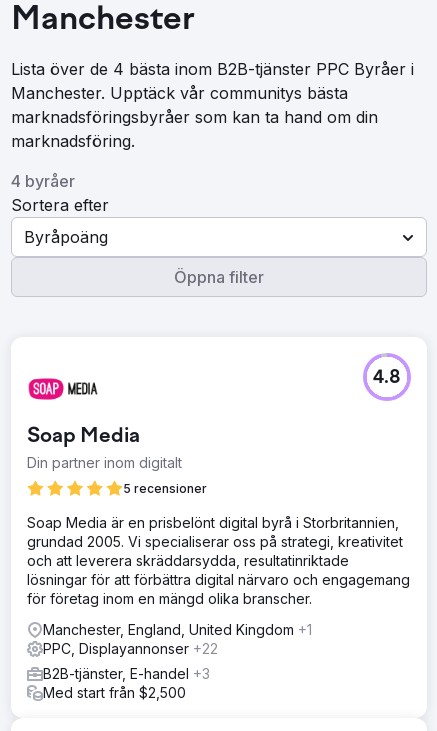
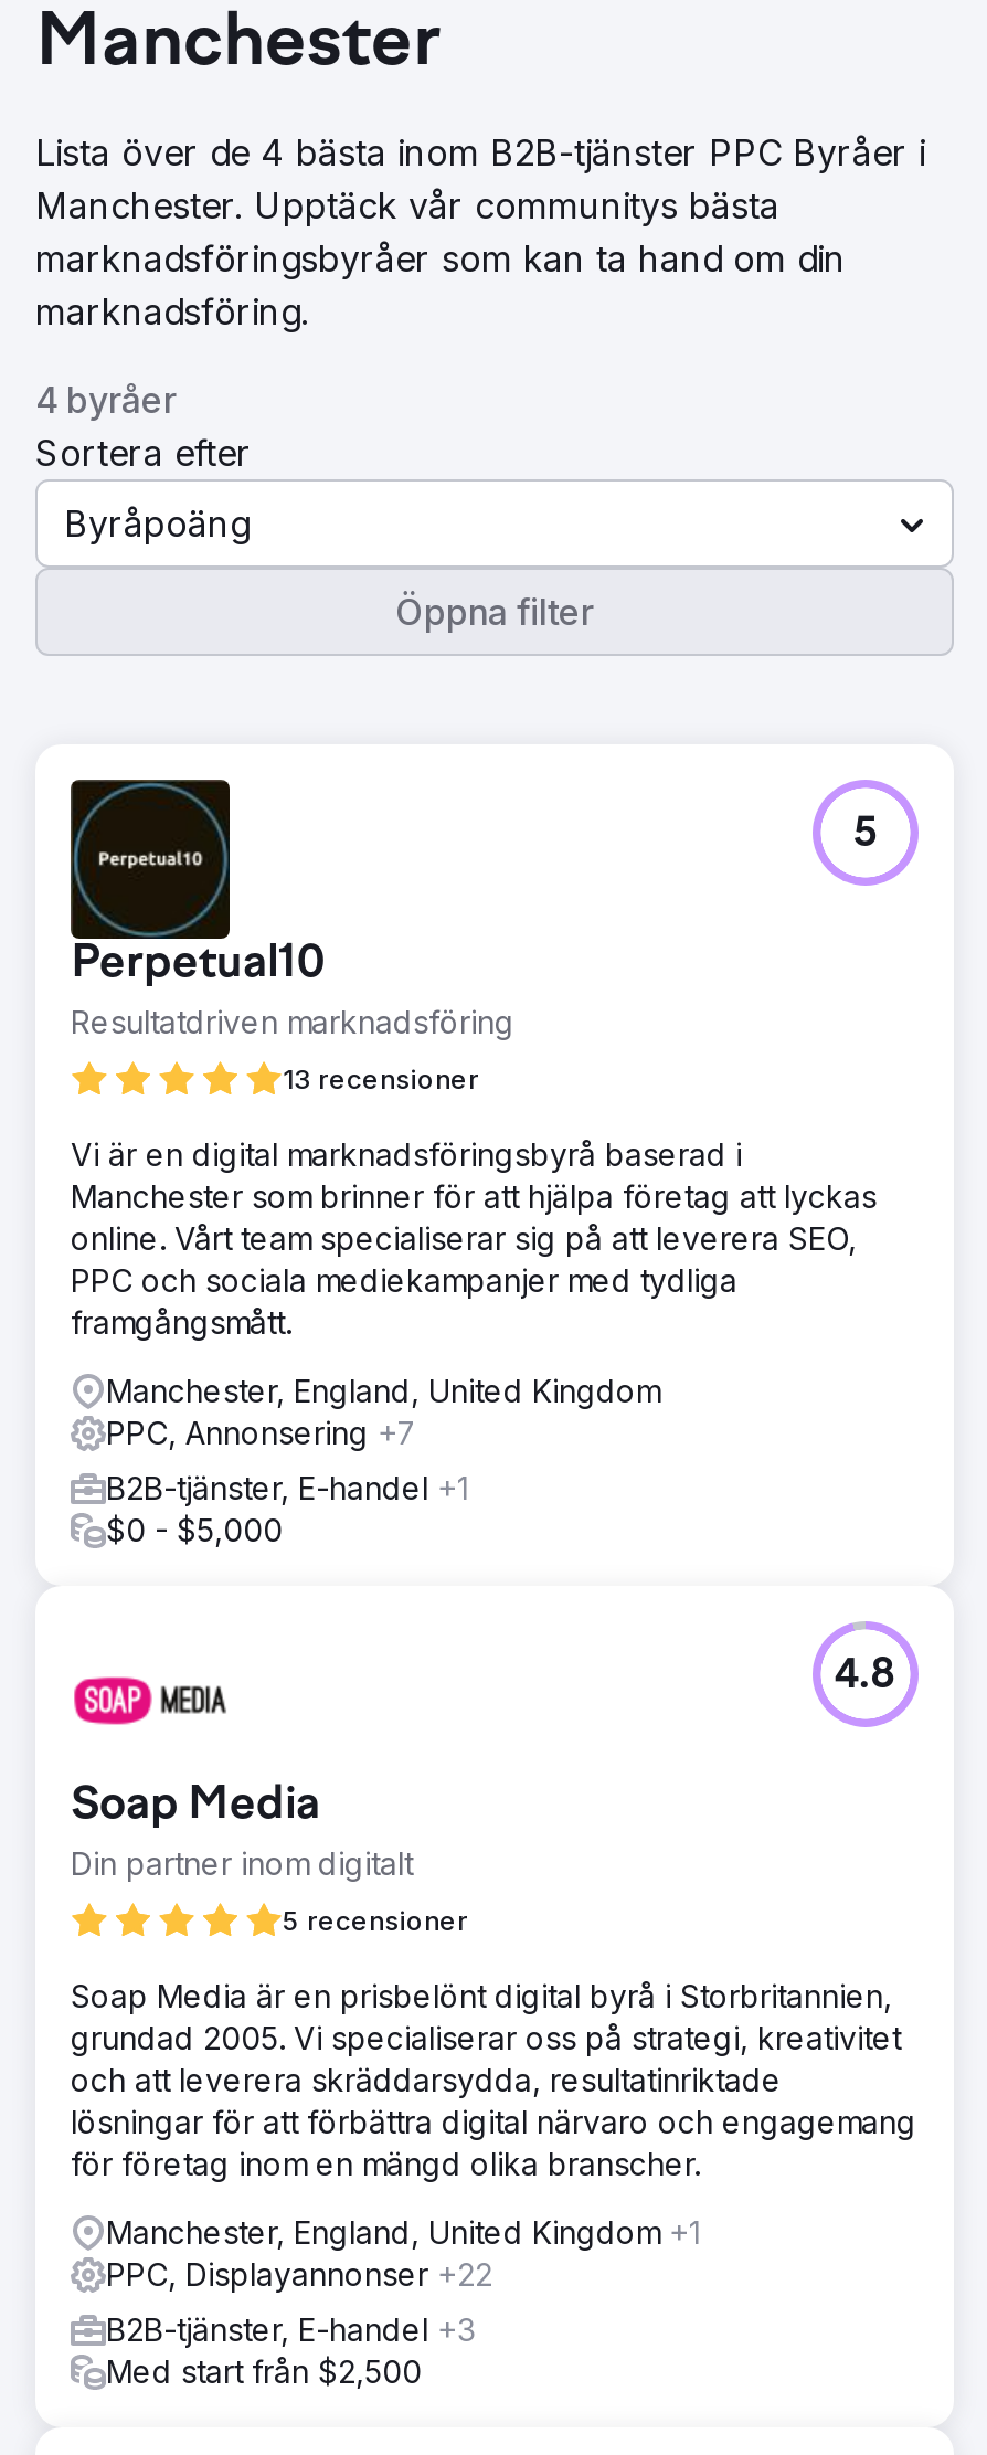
+ [image]
+ Perpetual10
+ Resultatdriven marknadsföring
+ 13 recensioner

+ Vi är en digital marknadsföringsbyrå baserad i
+ Manchester som brinner för att hjälpa företag att lyckas
+ online. Vårt team specialiserar sig på att leverera SEO,
+ PPC och sociala mediekampanjer med tydliga
+ framgångsmått.
+ Manchester, England, United Kingdom
+ PPC, Annonsering +7
+ B2B-tjänster, E-handel +1
+ $0 - $5,000

+ 5
